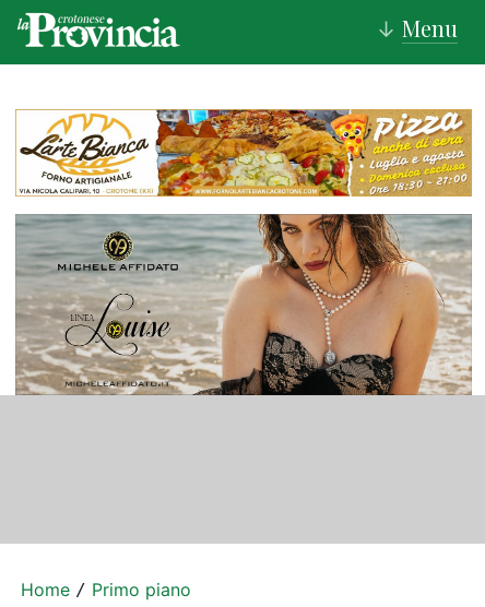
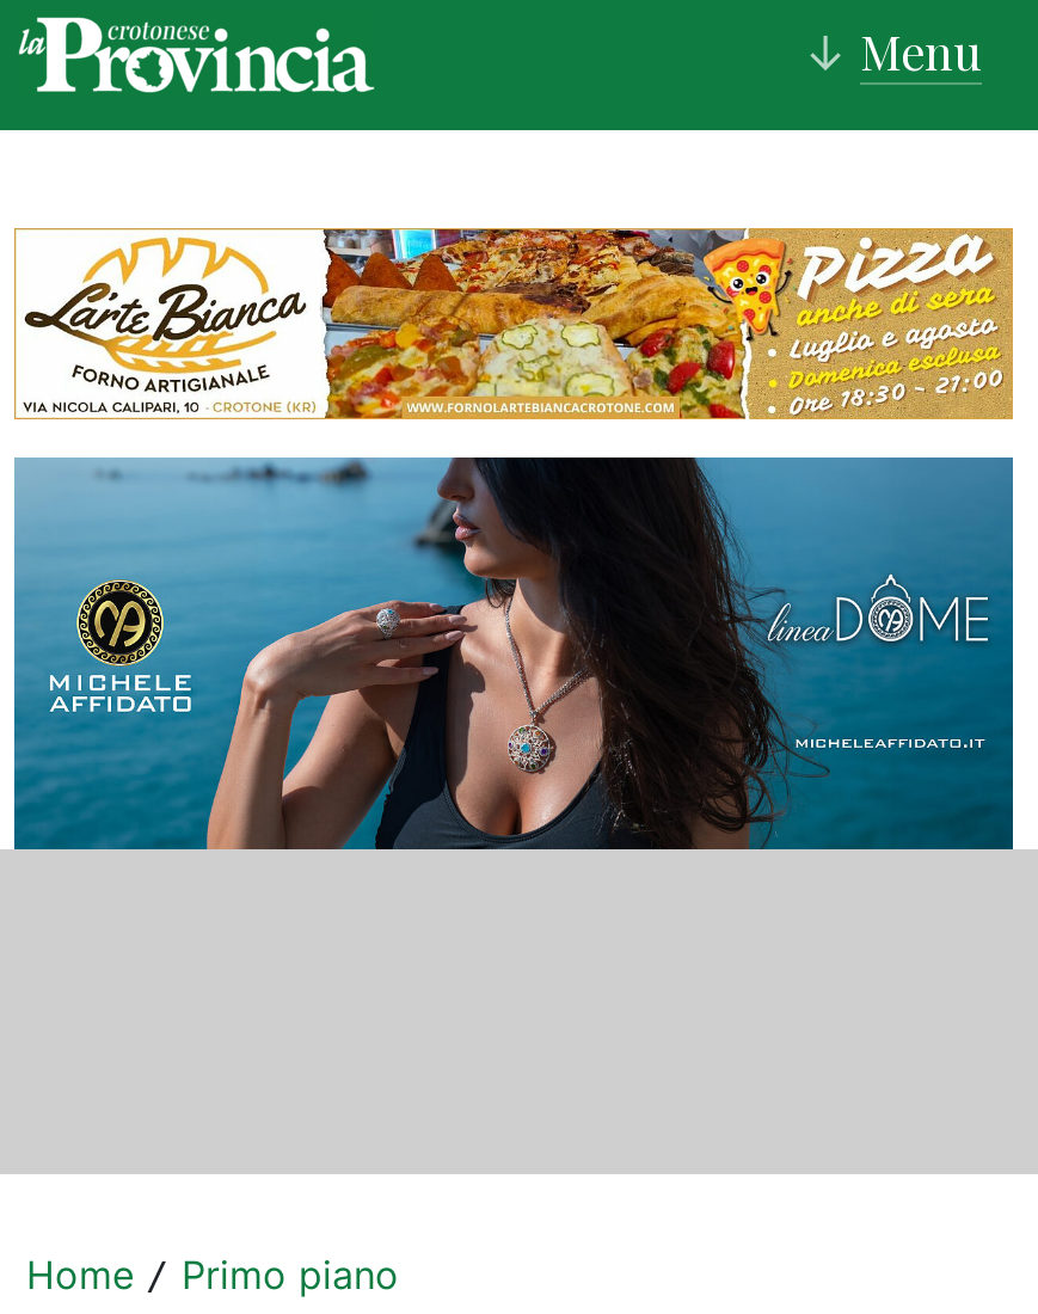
- [image]
+ [image]
